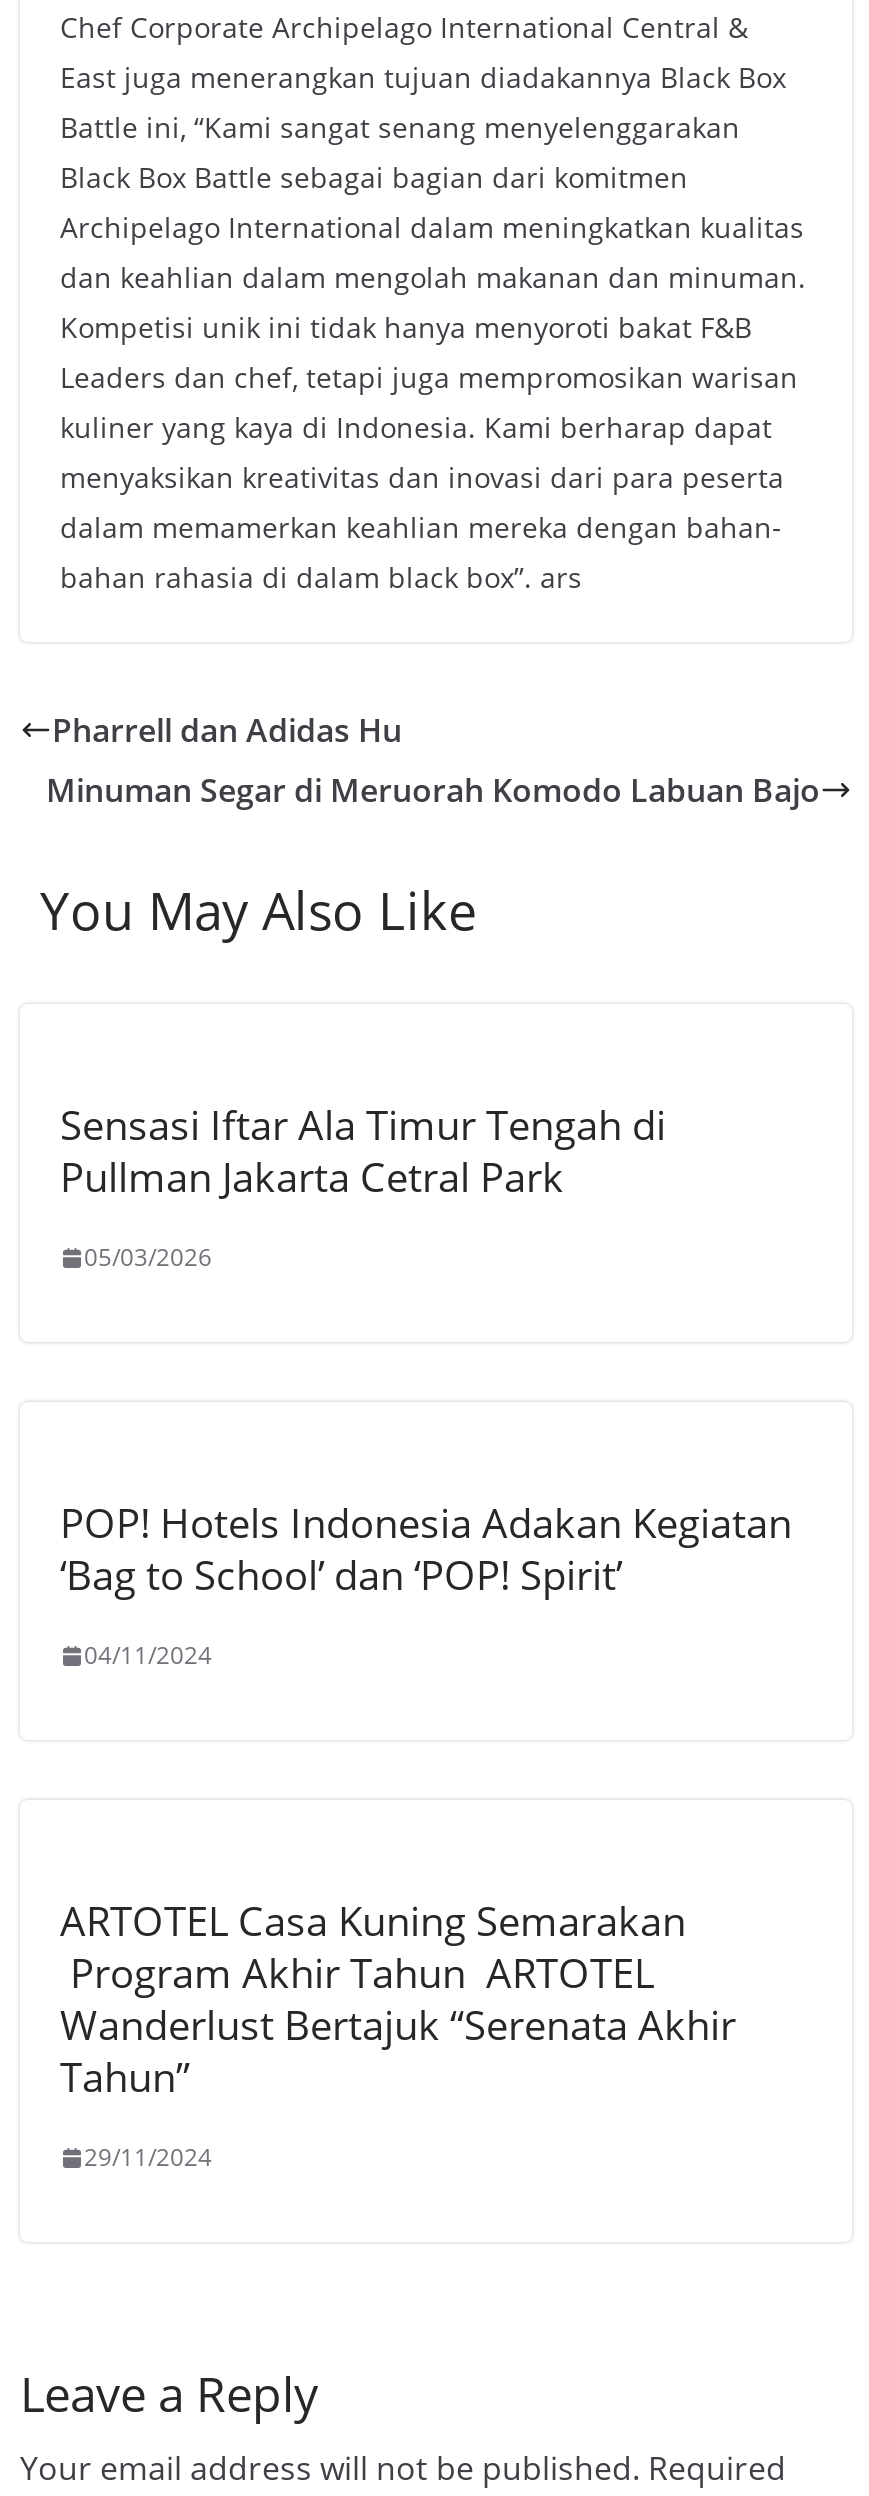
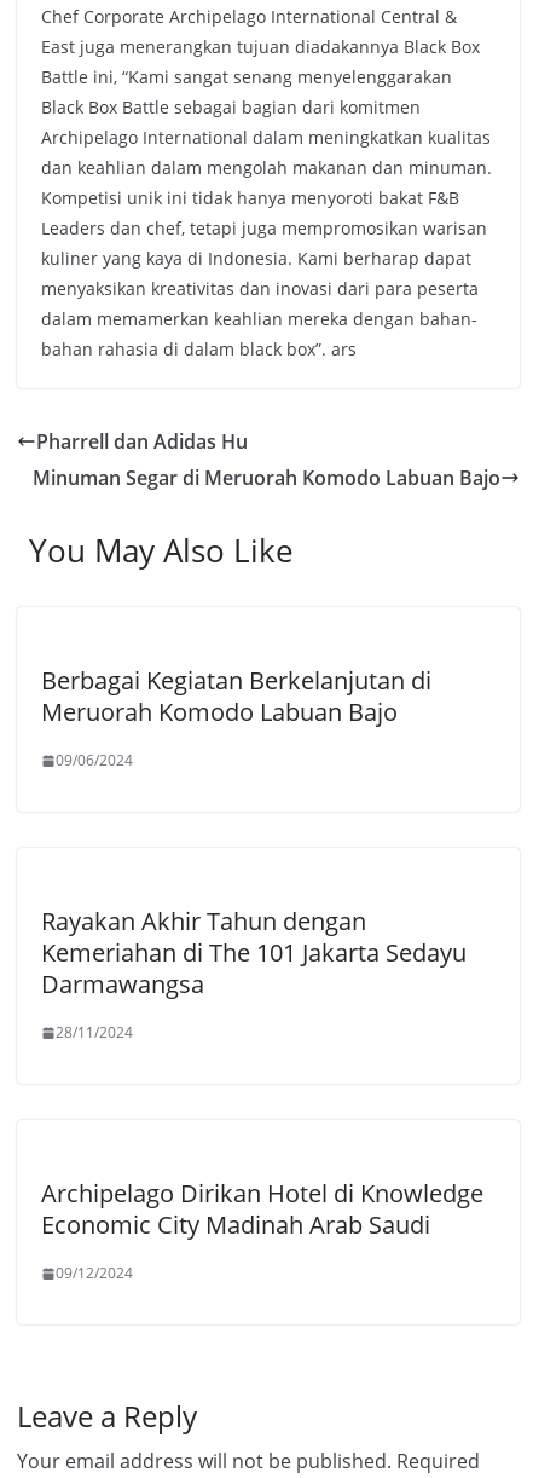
- Sensasi Iftar Ala Timur Tengah di
- Pullman Jakarta Cetral Park
+ Berbagai Kegiatan Berkelanjutan di
+ Meruorah Komodo Labuan Bajo

- 05/03/2026
+ 09/06/2024

- POP! Hotels Indonesia Adakan Kegiatan
- ‘Bag to School’ dan ‘POP! Spirit’
+ Rayakan Akhir Tahun dengan
+ Kemeriahan di The 101 Jakarta Sedayu
+ Darmawangsa

- 04/11/2024
+ 28/11/2024

- ARTOTEL Casa Kuning Semarakan
- Program Akhir Tahun ARTOTEL
- Wanderlust Bertajuk “Serenata Akhir
- Tahun”
+ Archipelago Dirikan Hotel di Knowledge
+ Economic City Madinah Arab Saudi

- 29/11/2024
+ 09/12/2024
